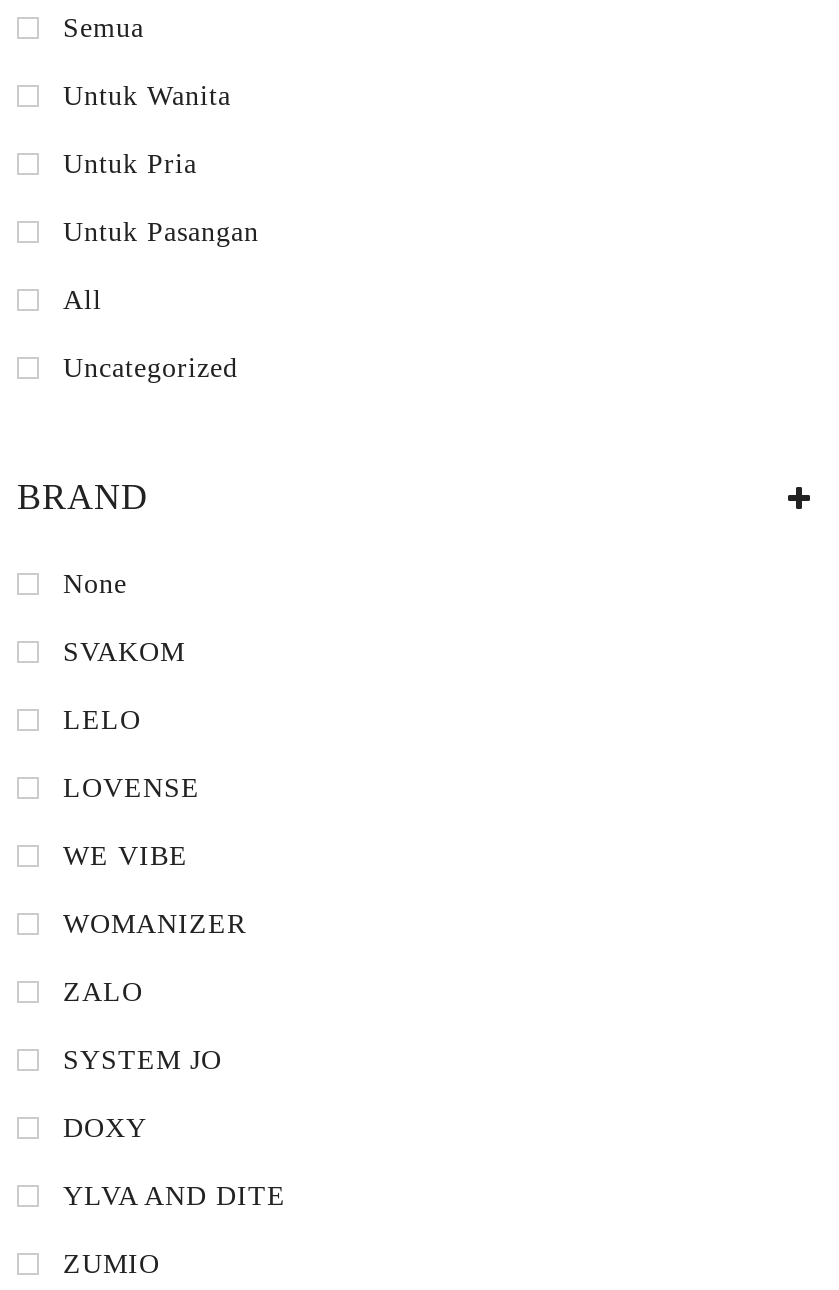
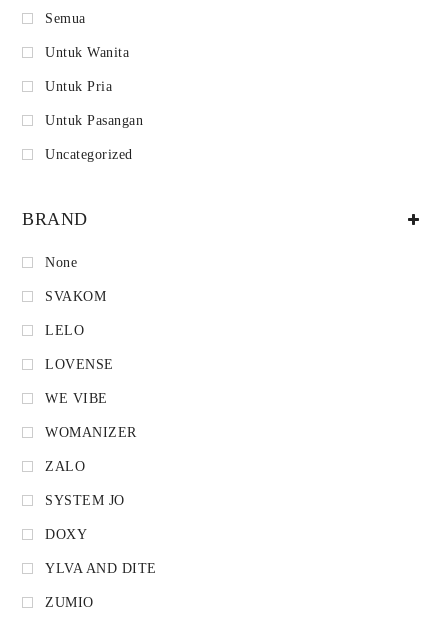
- All
